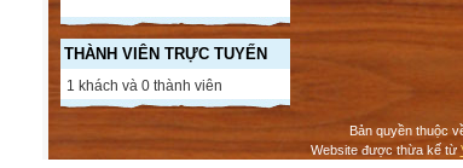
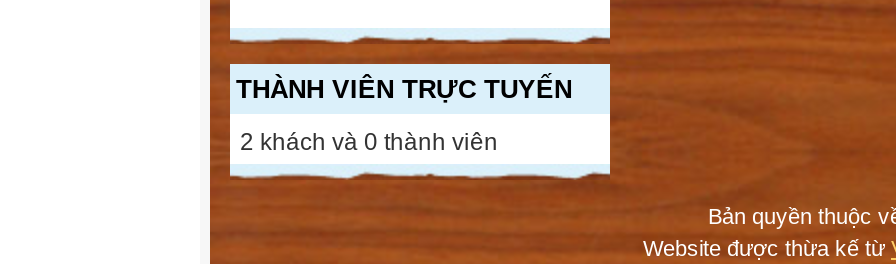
- 1 khách và 0 thành viên
+ 2 khách và 0 thành viên
